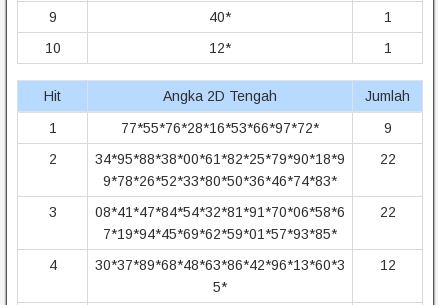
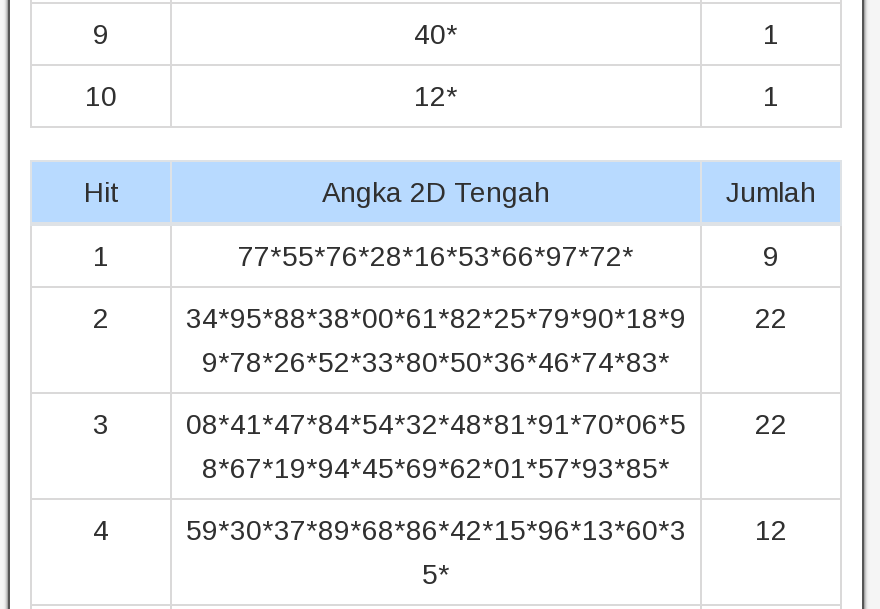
- 08*41*47*84*54*32*81*91*70*06*58*6
+ 08*41*47*84*54*32*48*81*91*70*06*5

- 7*19*94*45*69*62*59*01*57*93*85*
+ 8*67*19*94*45*69*62*01*57*93*85*

- 30*37*89*68*48*63*86*42*96*13*60*3
+ 59*30*37*89*68*86*42*15*96*13*60*3
